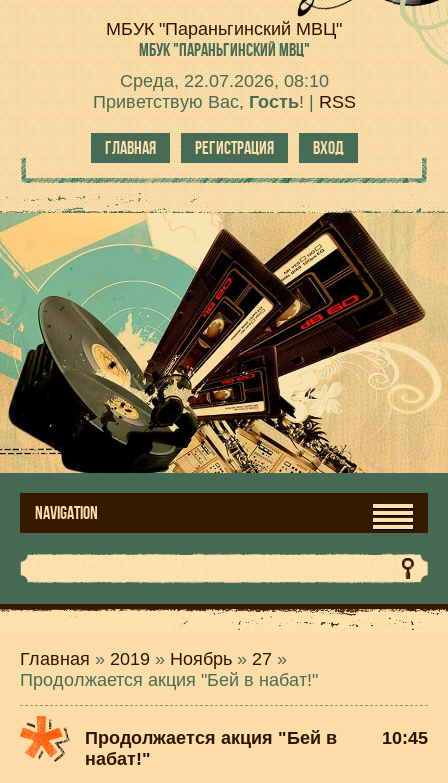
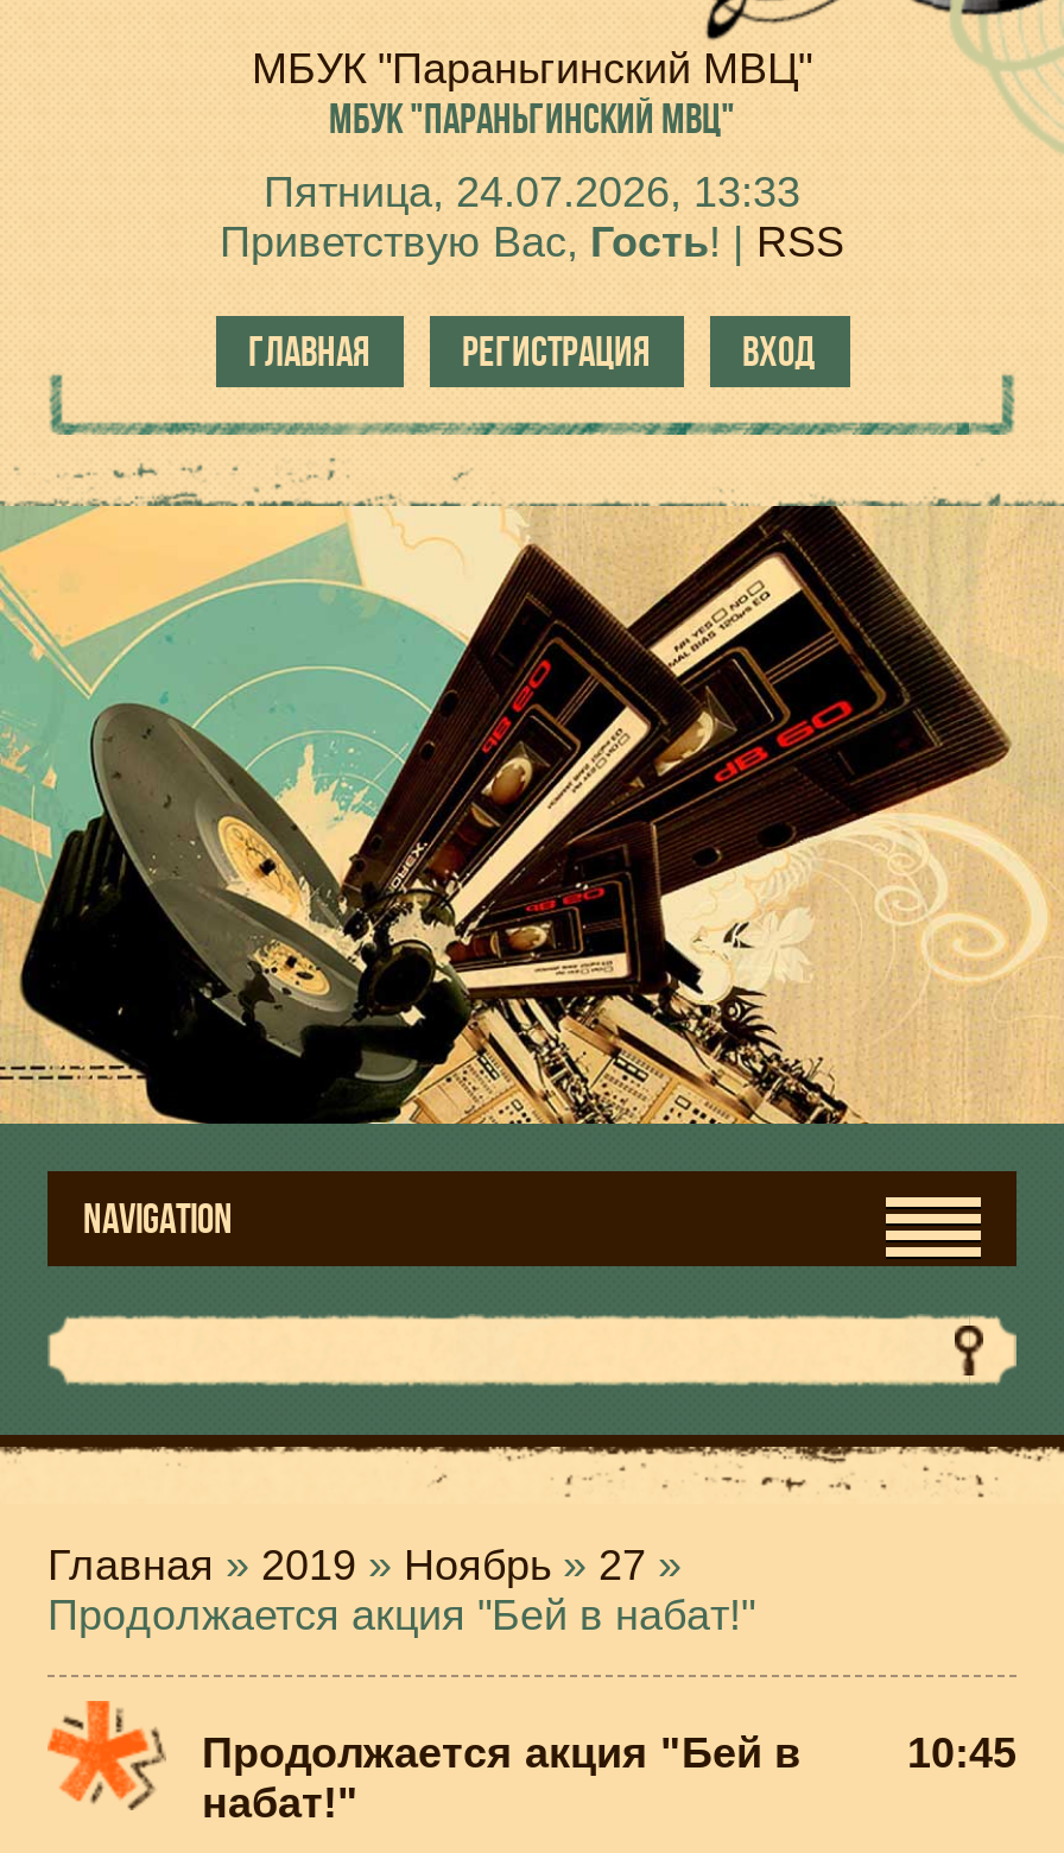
- Среда, 22.07.2026, 08:10
+ Пятница, 24.07.2026, 13:33
